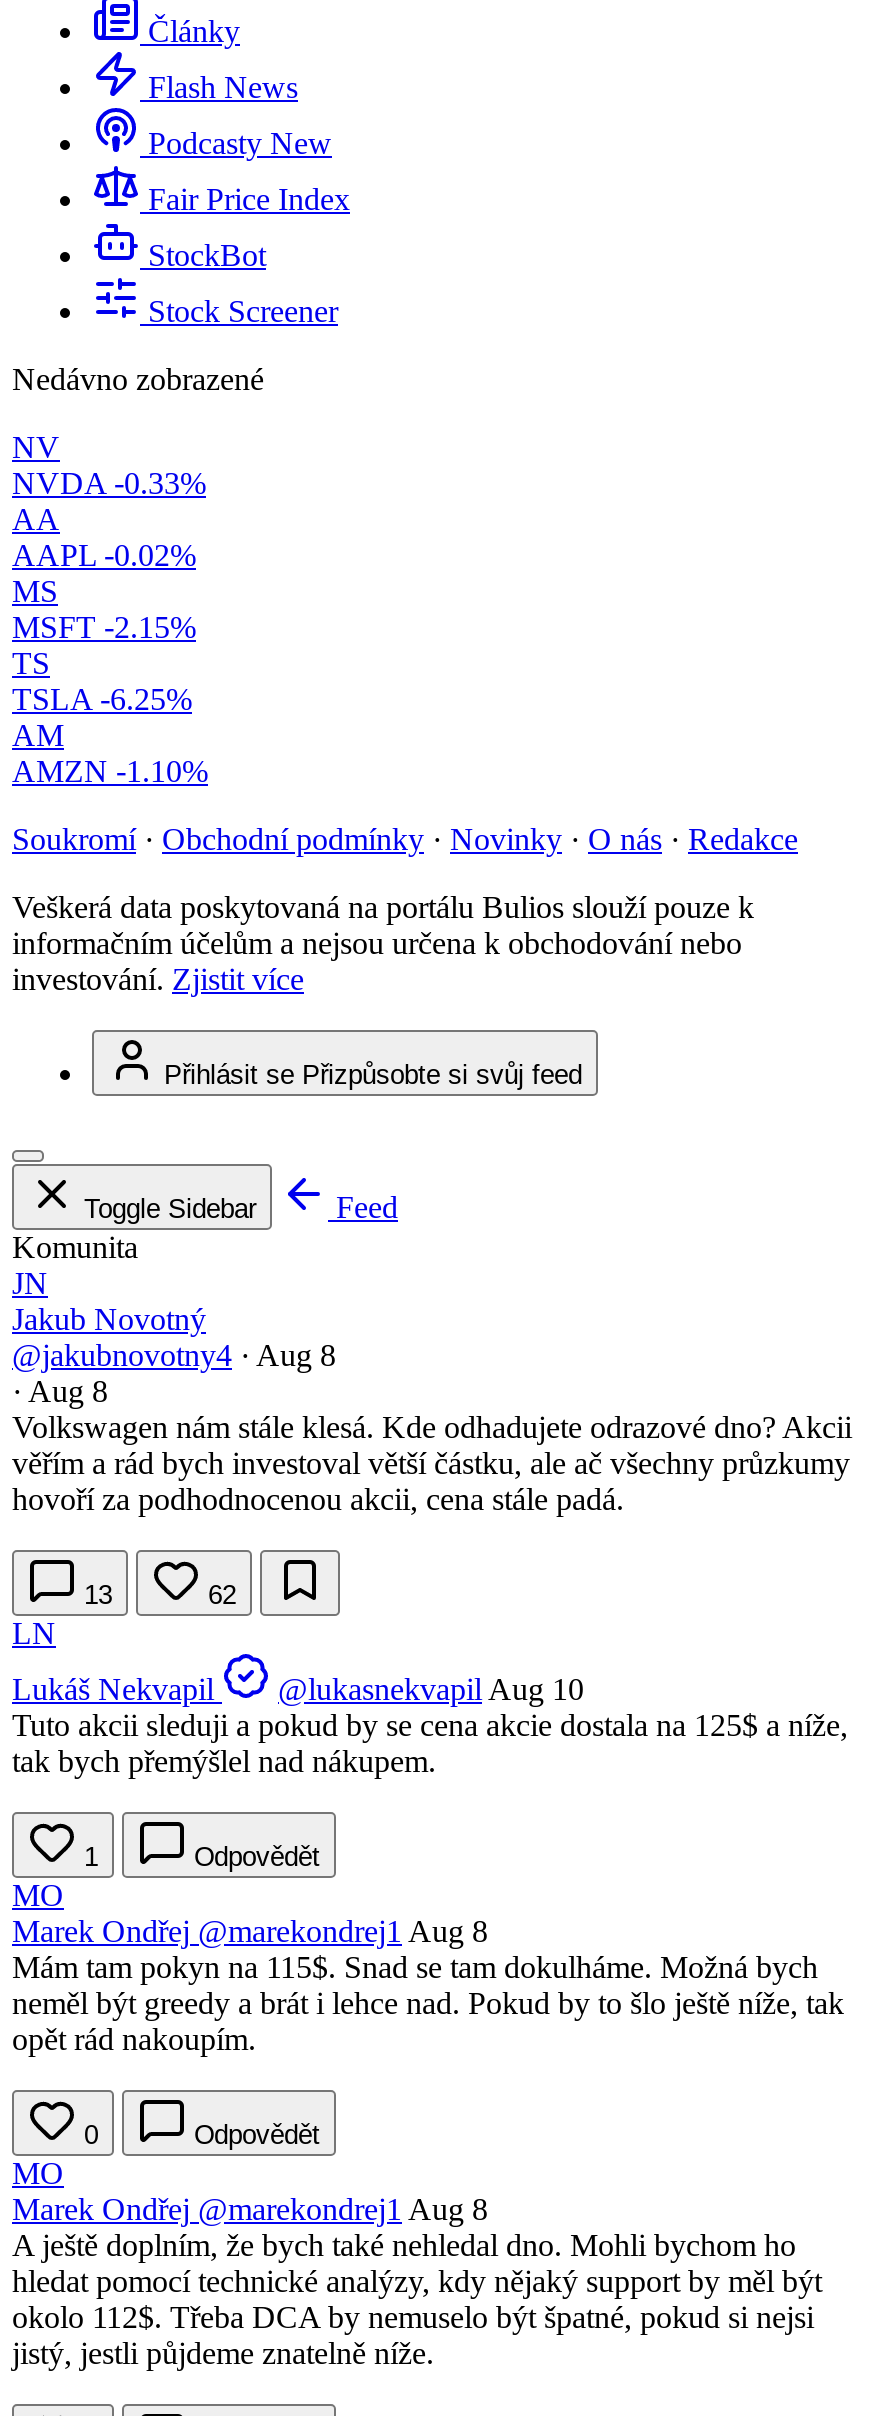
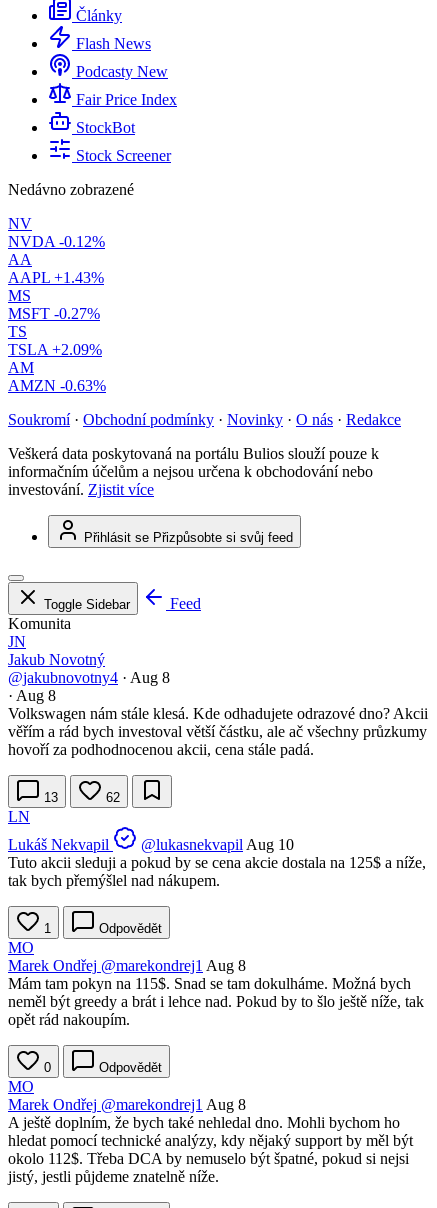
- NVDA -0.33%
+ NVDA -0.12%

- AAPL -0.02%
+ AAPL +1.43%

- MSFT -2.15%
+ MSFT -0.27%

- TSLA -6.25%
+ TSLA +2.09%

- AMZN -1.10%
+ AMZN -0.63%
